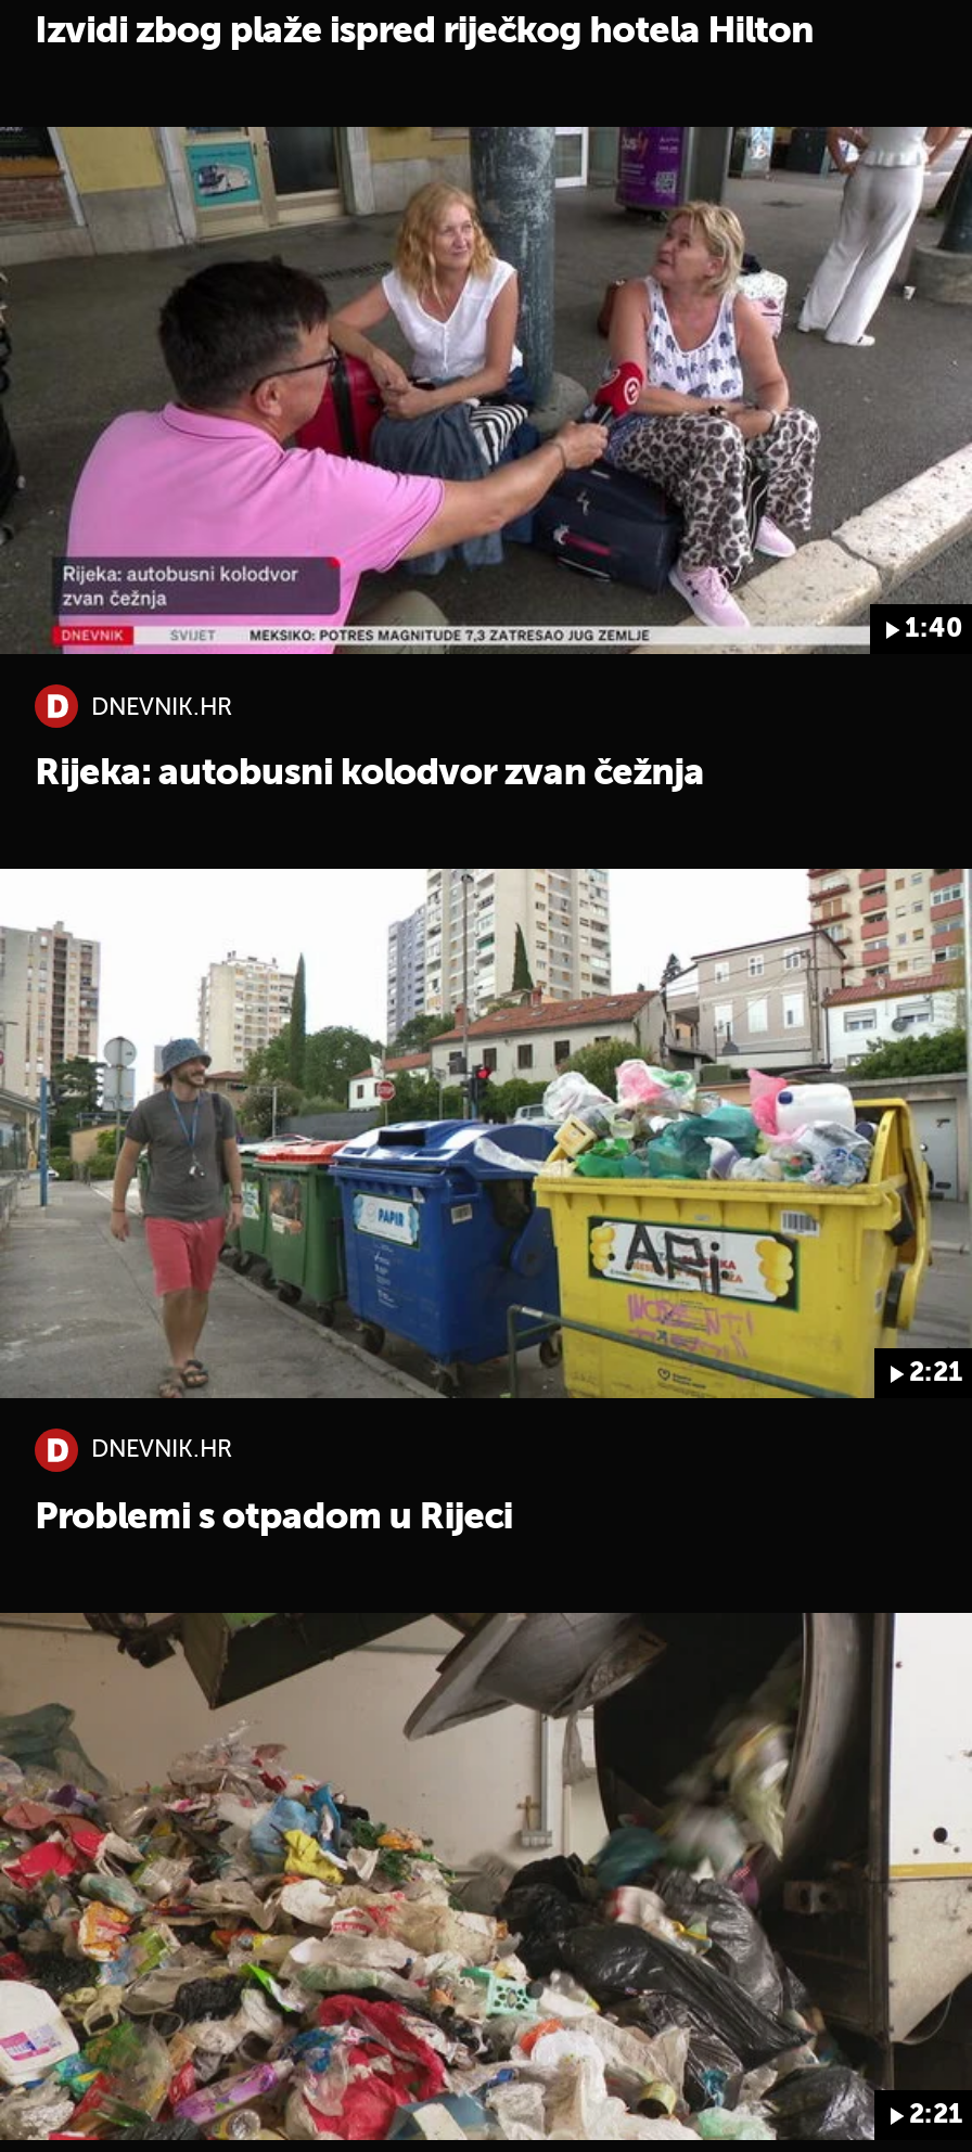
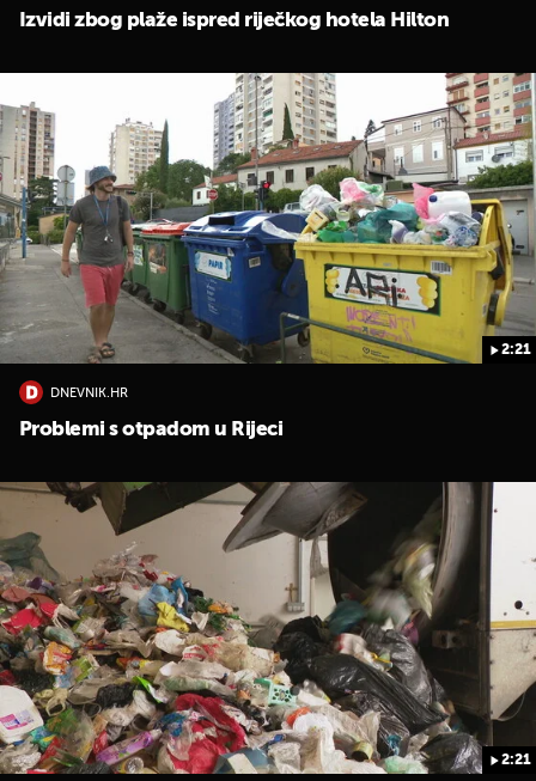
- [image]
- 1:40
- DNEVNIK.HR
- Rijeka: autobusni kolodvor zvan čežnja
